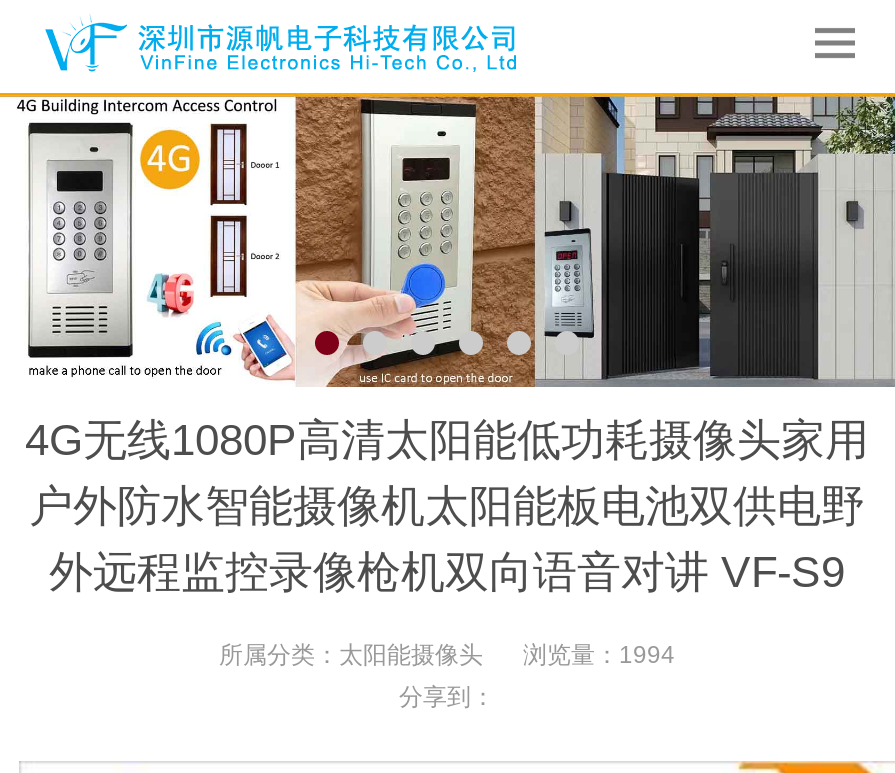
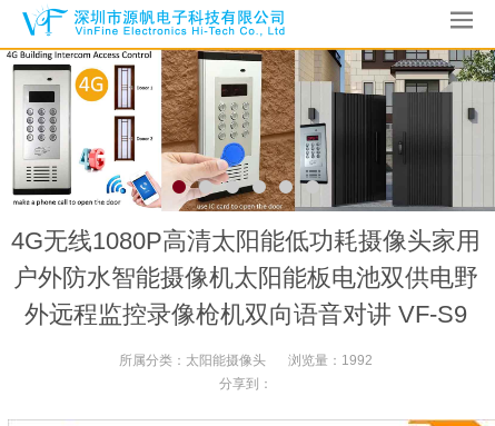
- 所属分类：太阳能摄像头 浏览量：1994
+ 所属分类：太阳能摄像头 浏览量：1992
